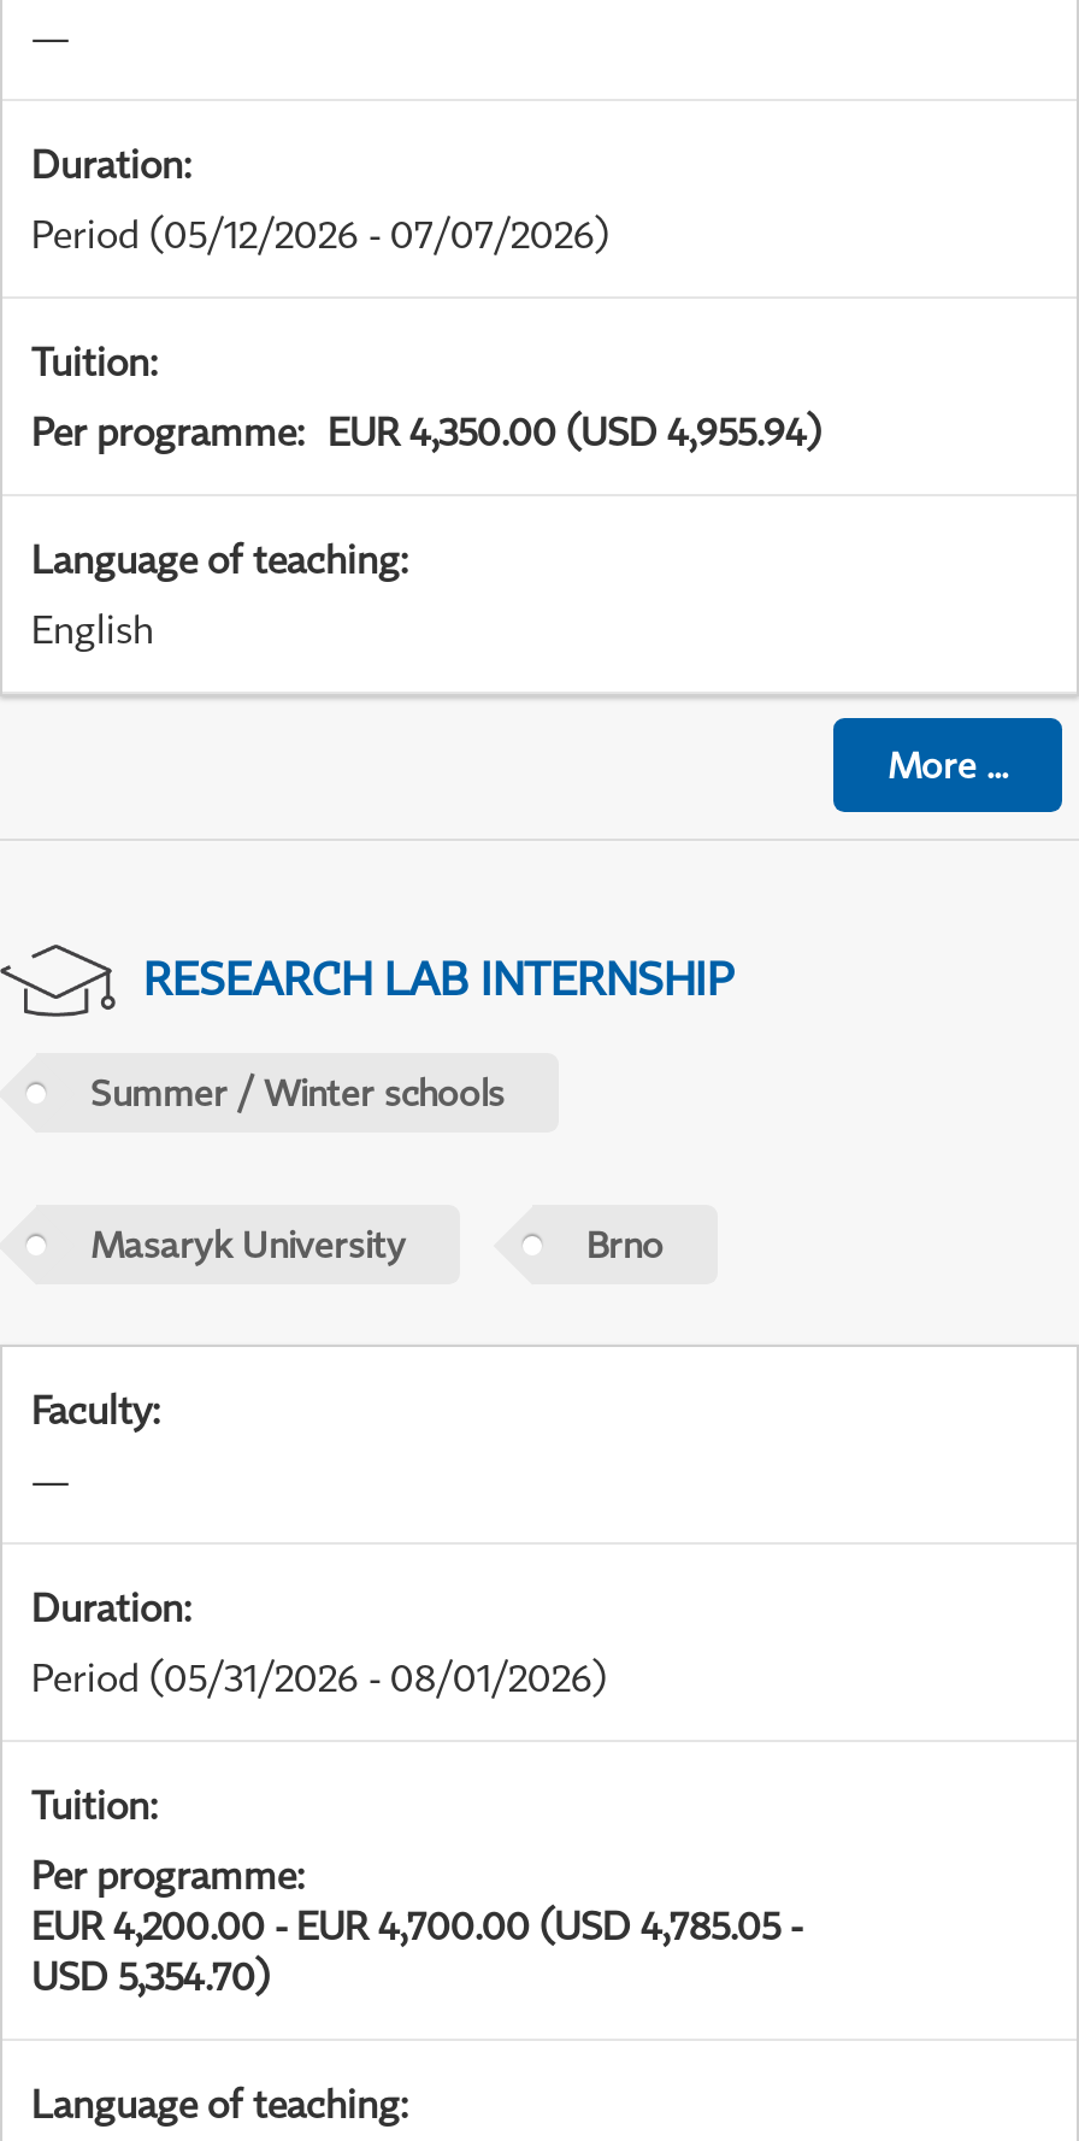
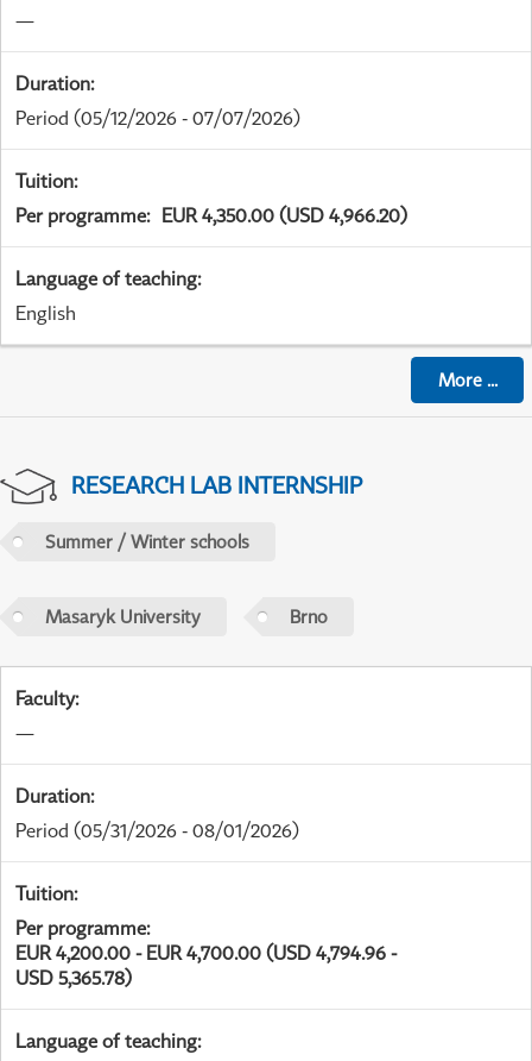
- Per programme: EUR 4,350.00 (USD 4,955.94)
+ Per programme: EUR 4,350.00 (USD 4,966.20)

- EUR 4,200.00 - EUR 4,700.00 (USD 4,785.05 -
+ EUR 4,200.00 - EUR 4,700.00 (USD 4,794.96 -

- USD 5,354.70)
+ USD 5,365.78)
